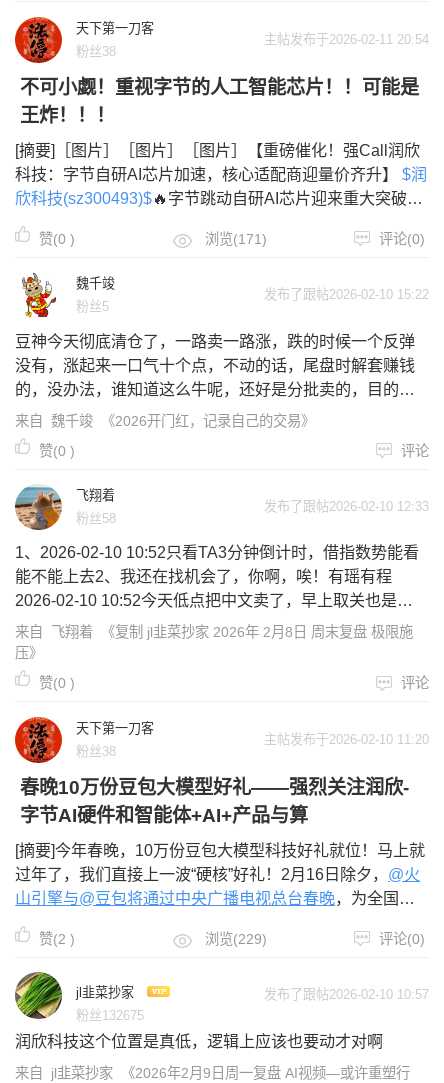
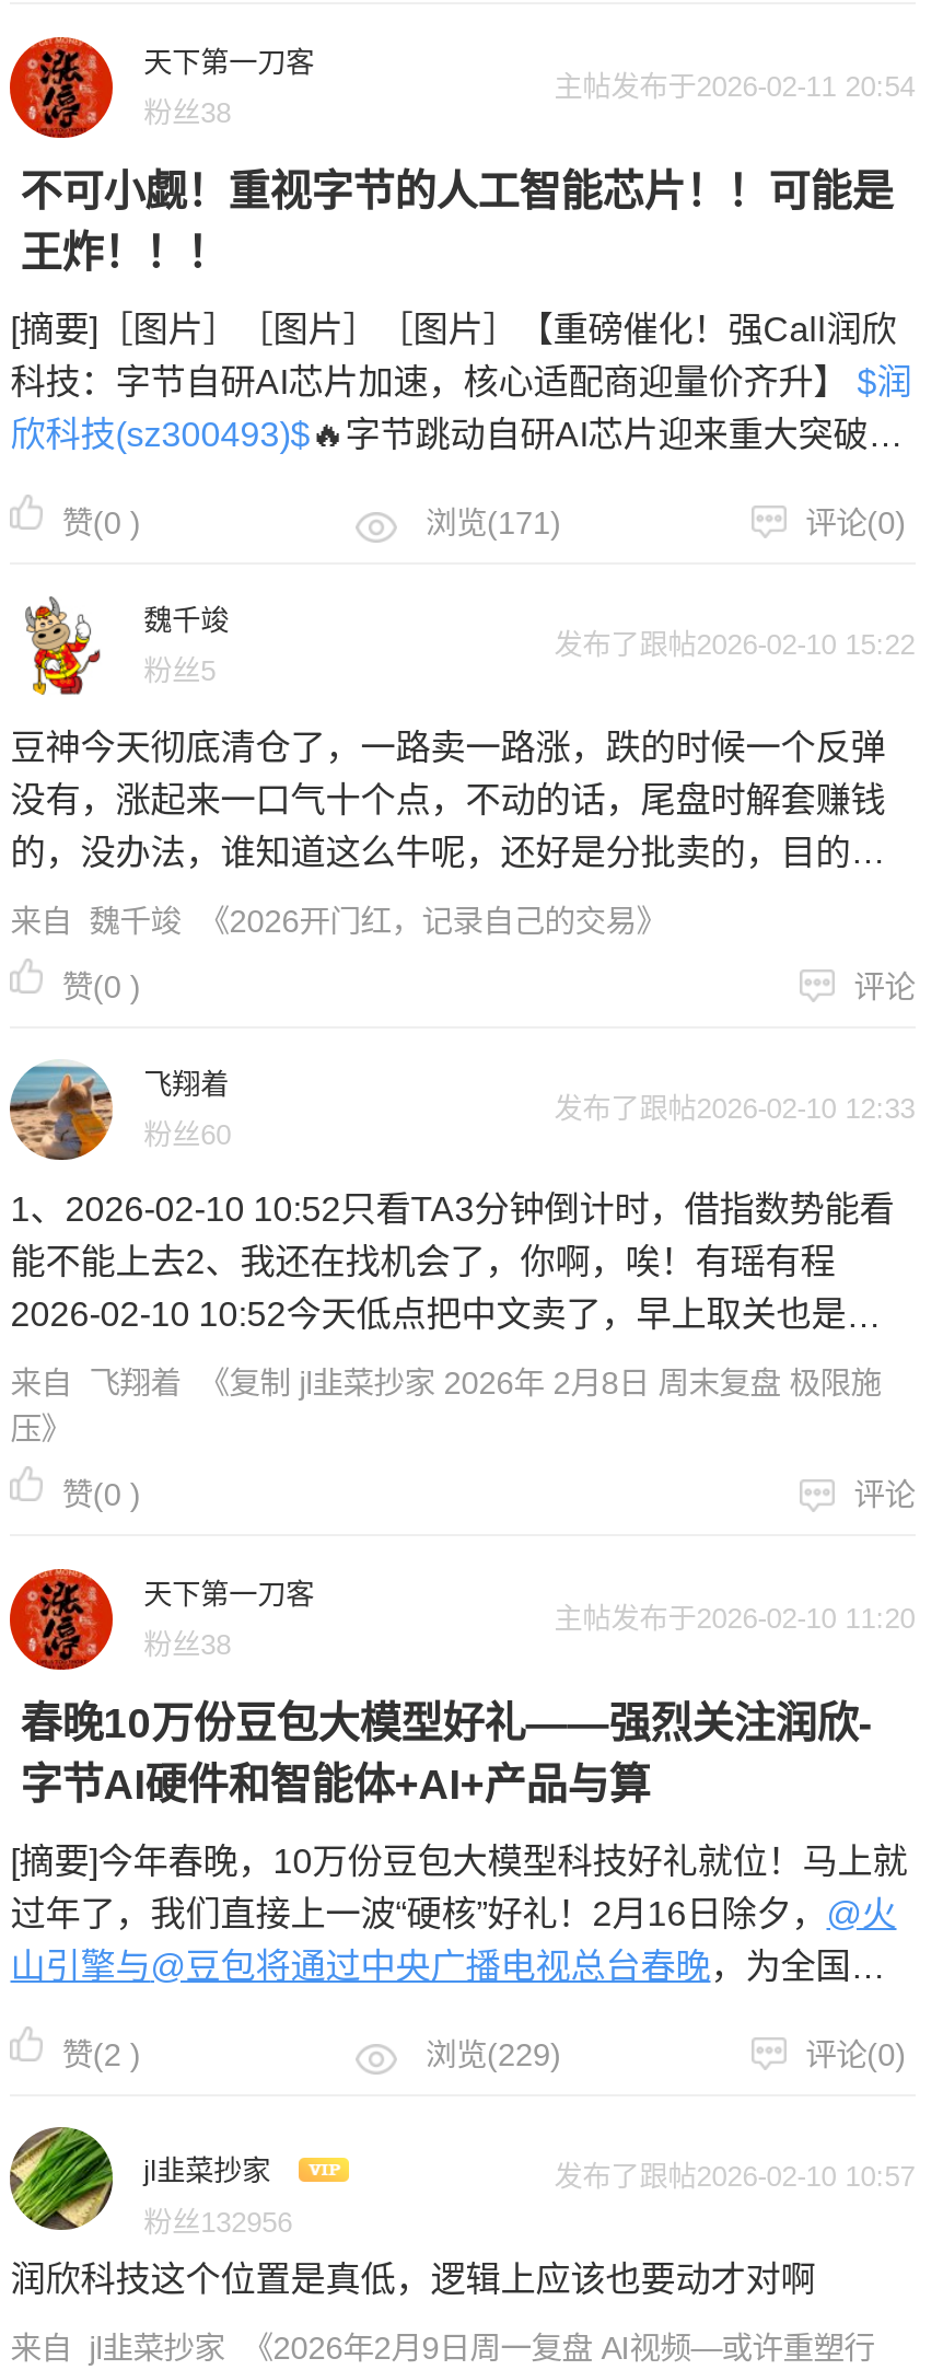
- 粉丝58
+ 粉丝60

- 粉丝132675
+ 粉丝132956
